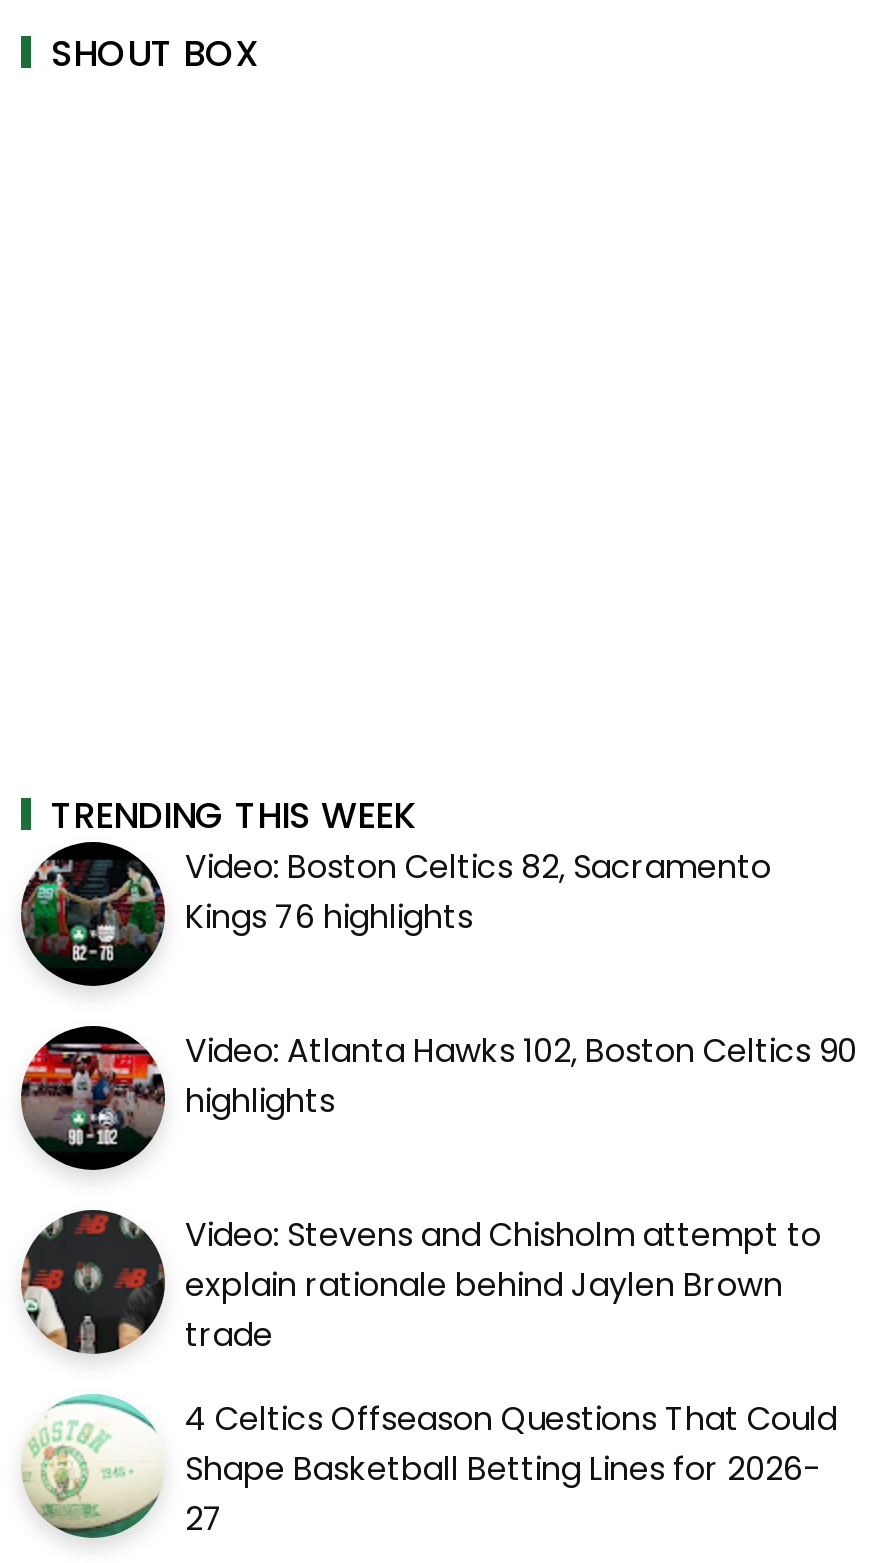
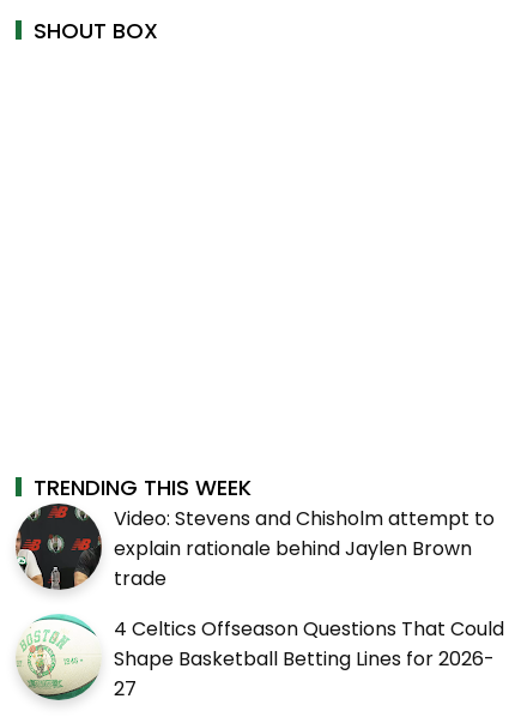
- [image]
- Video: Boston Celtics 82, Sacramento
- Kings 76 highlights
- Video: Atlanta Hawks 102, Boston Celtics 90
- highlights

- [image]
